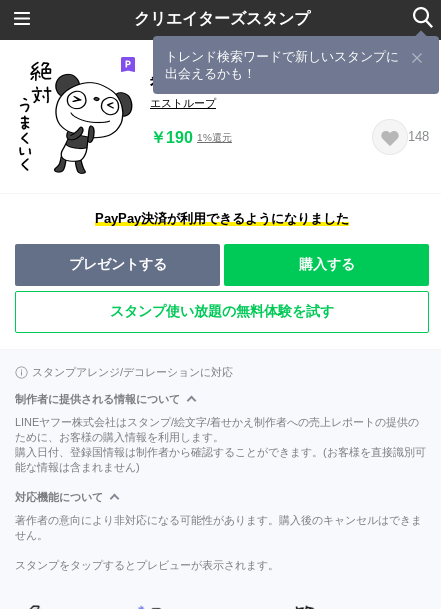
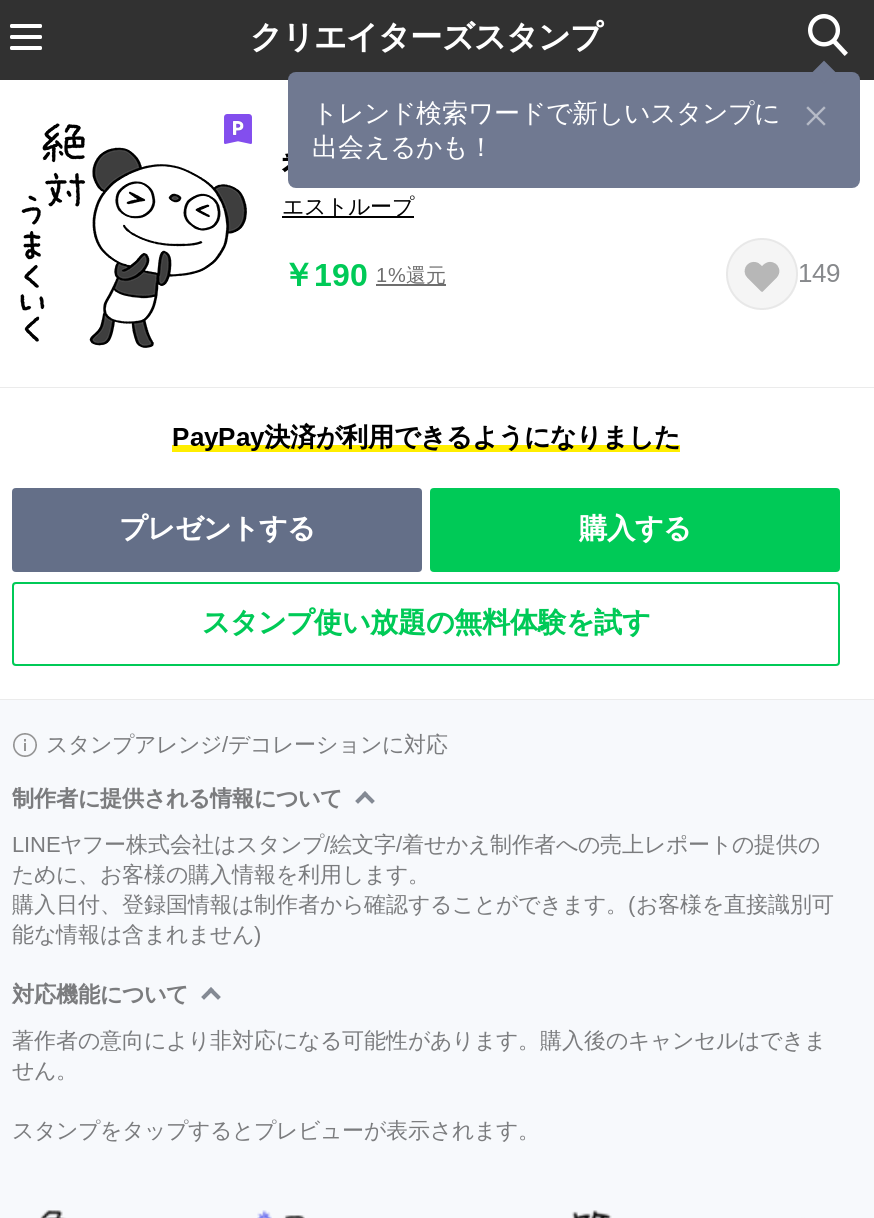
- 148
+ 149
